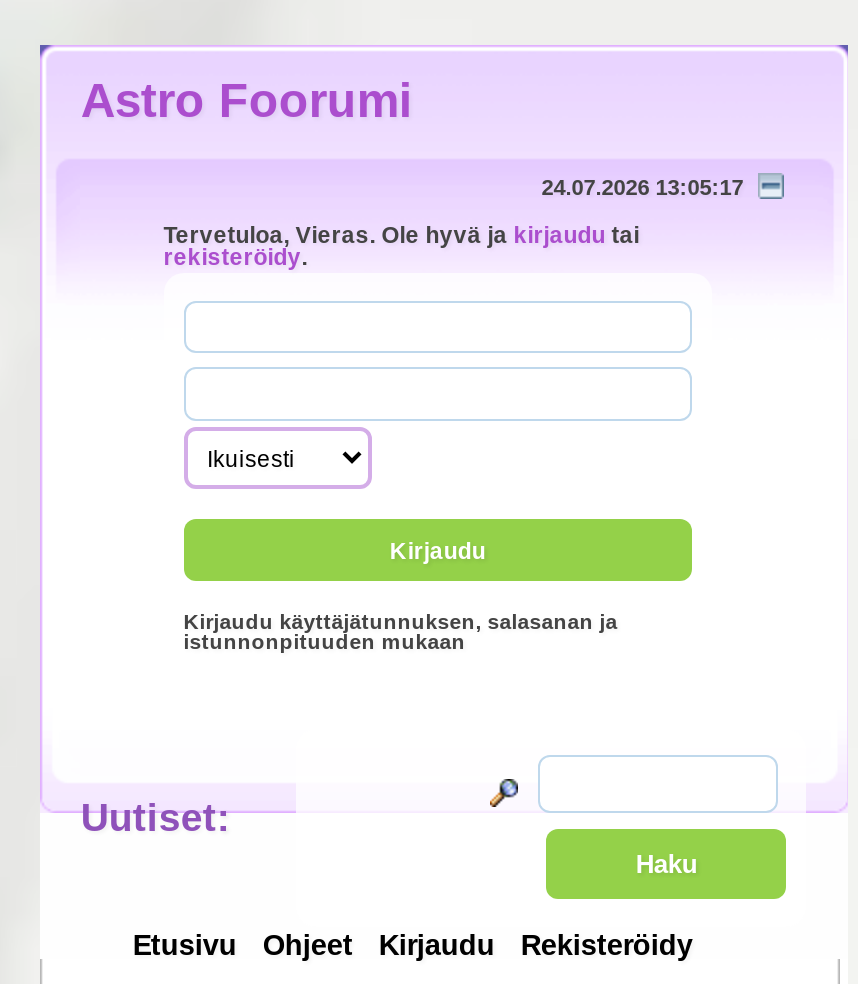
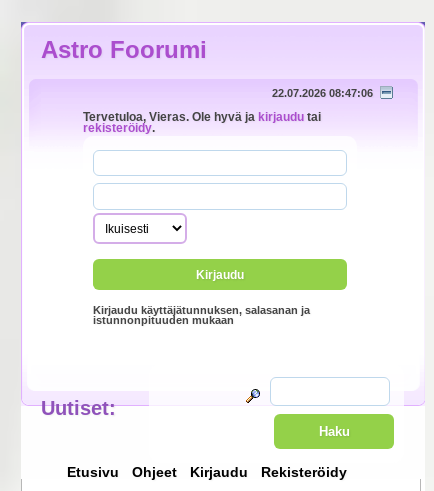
- 24.07.2026 13:05:17
+ 22.07.2026 08:47:06
